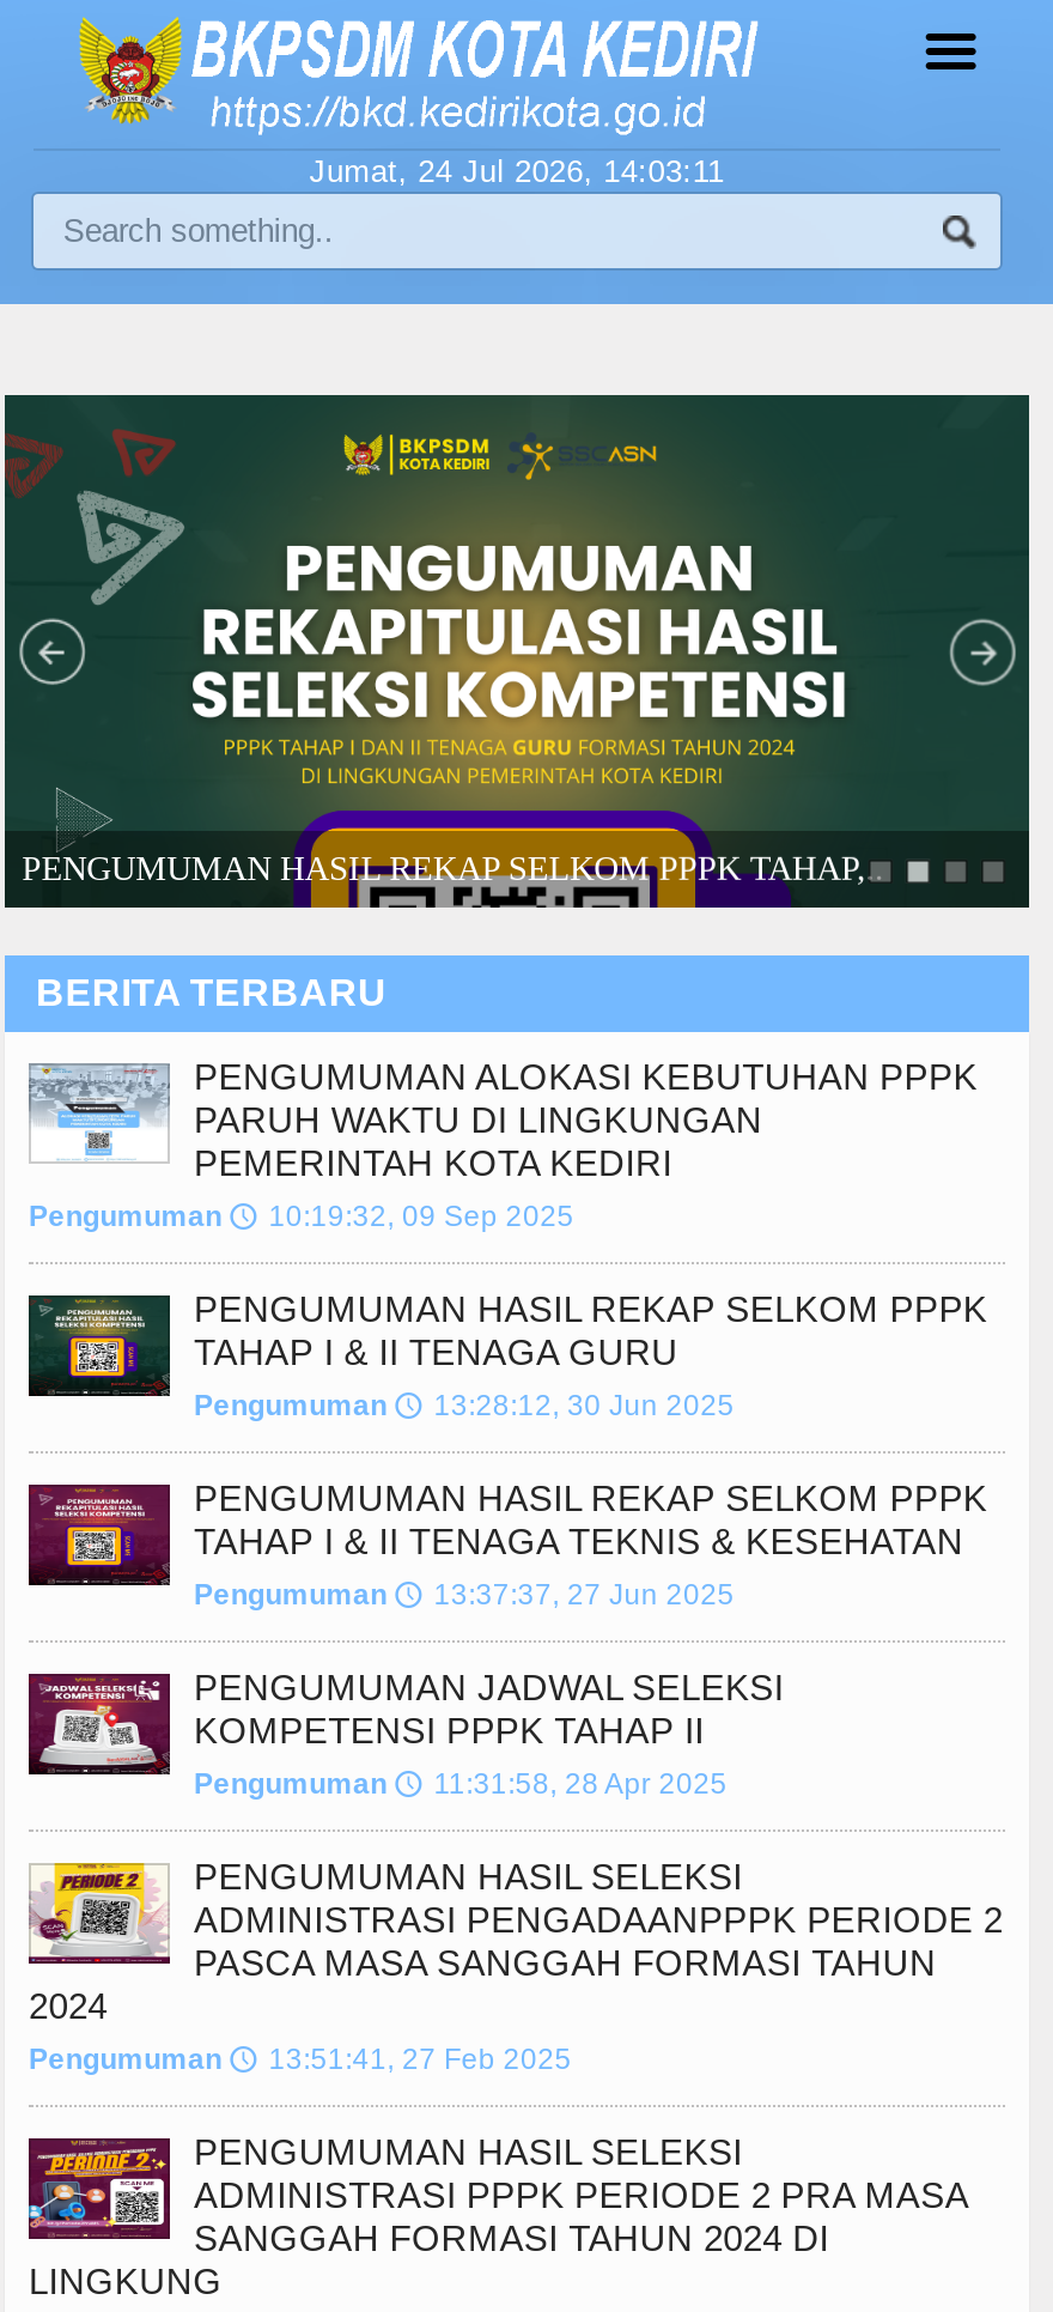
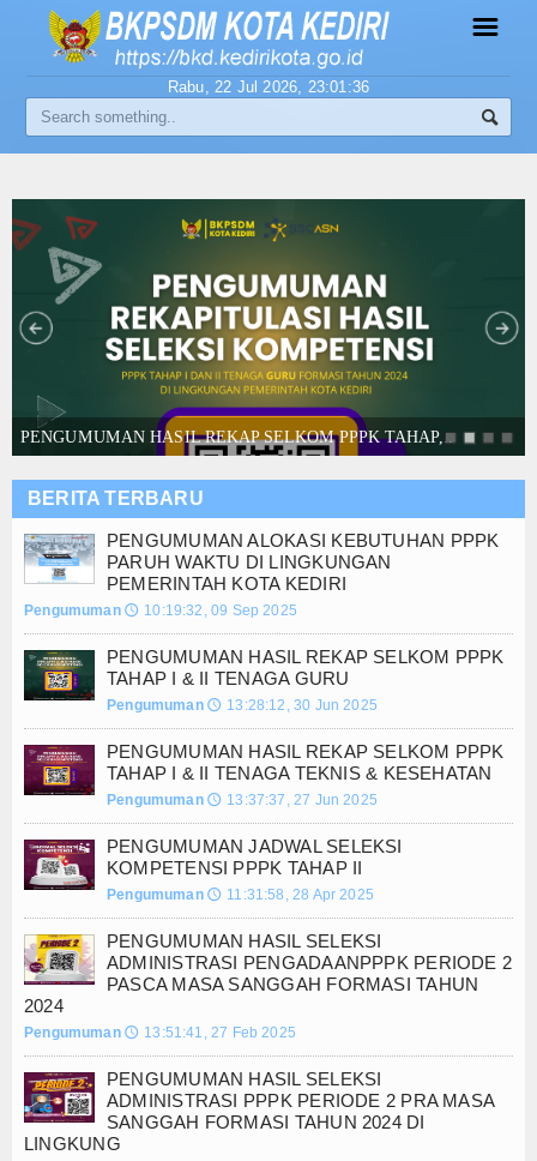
- Jumat, 24 Jul 2026, 14:03:11
+ Rabu, 22 Jul 2026, 23:01:36
